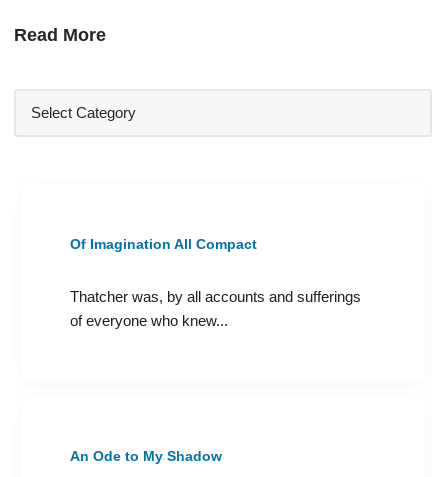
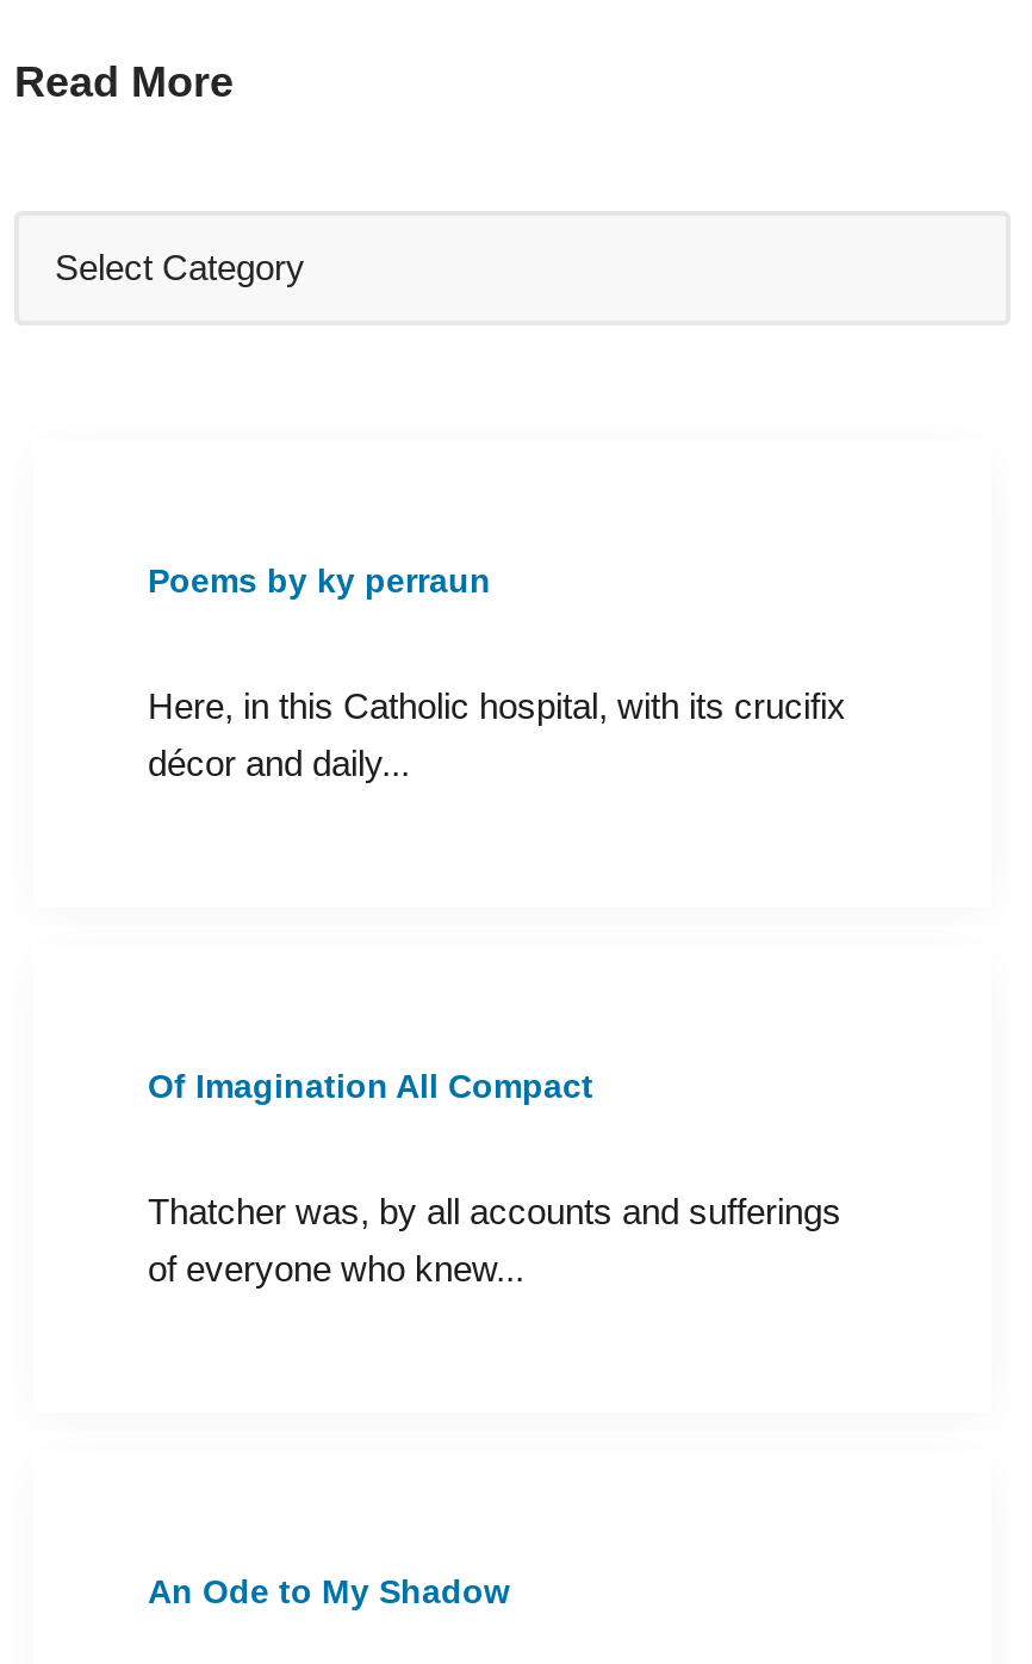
+ Poems by ky perraun
+ Here, in this Catholic hospital, with its crucifix
+ décor and daily...
